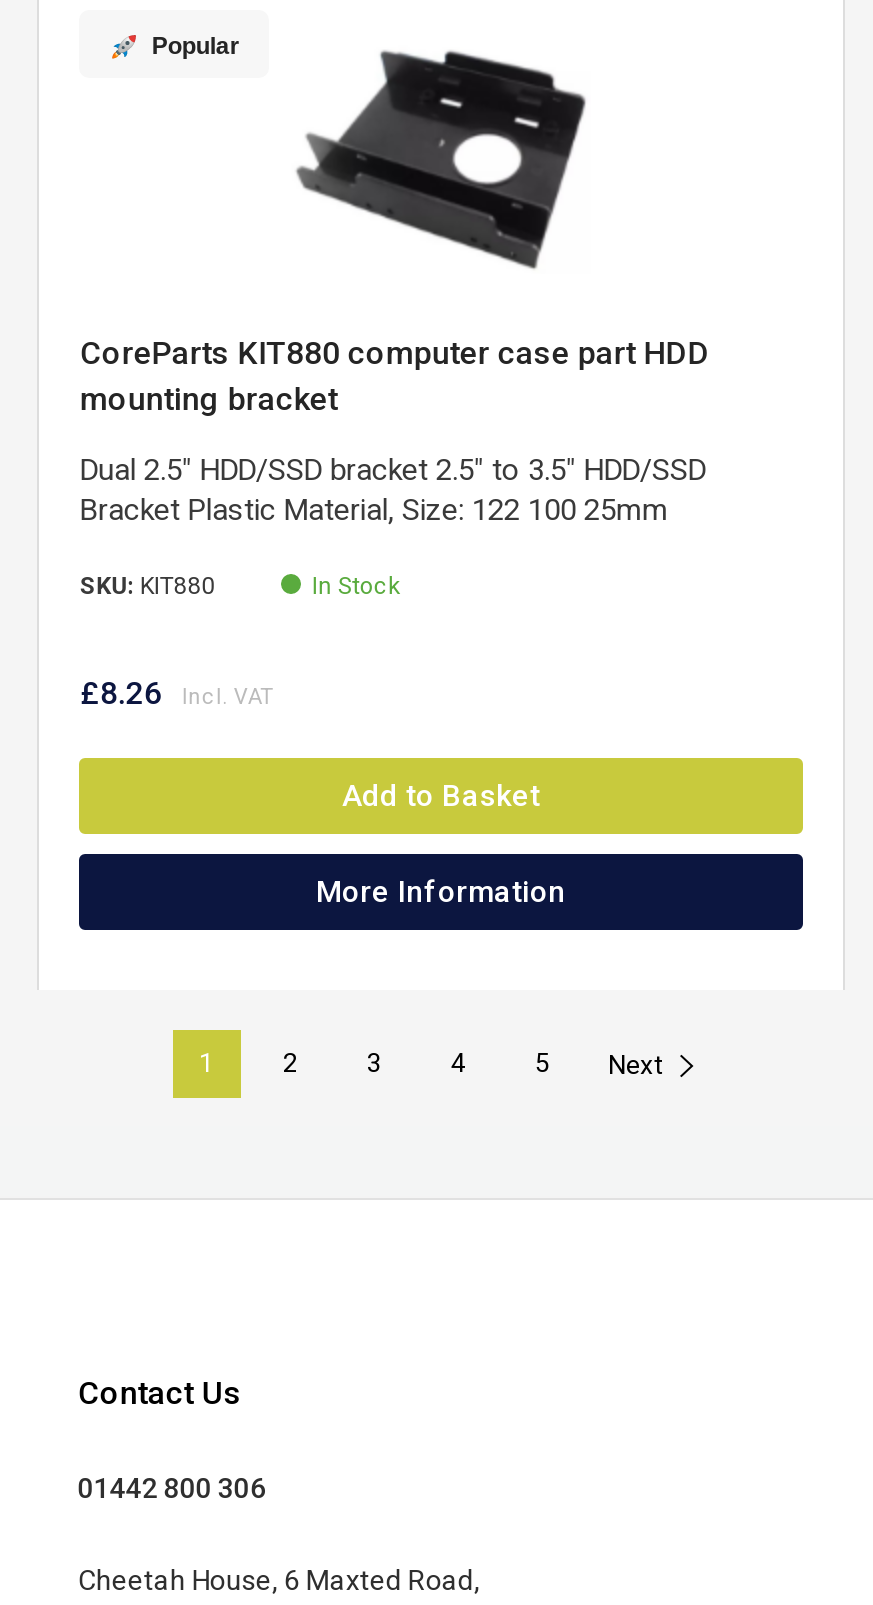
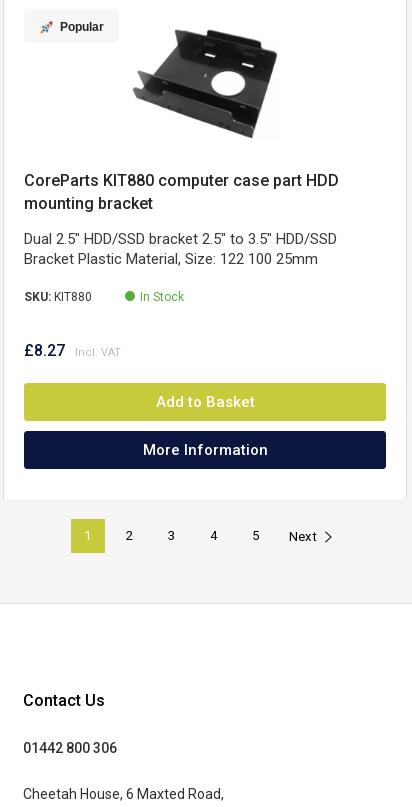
- £8.26
+ £8.27
